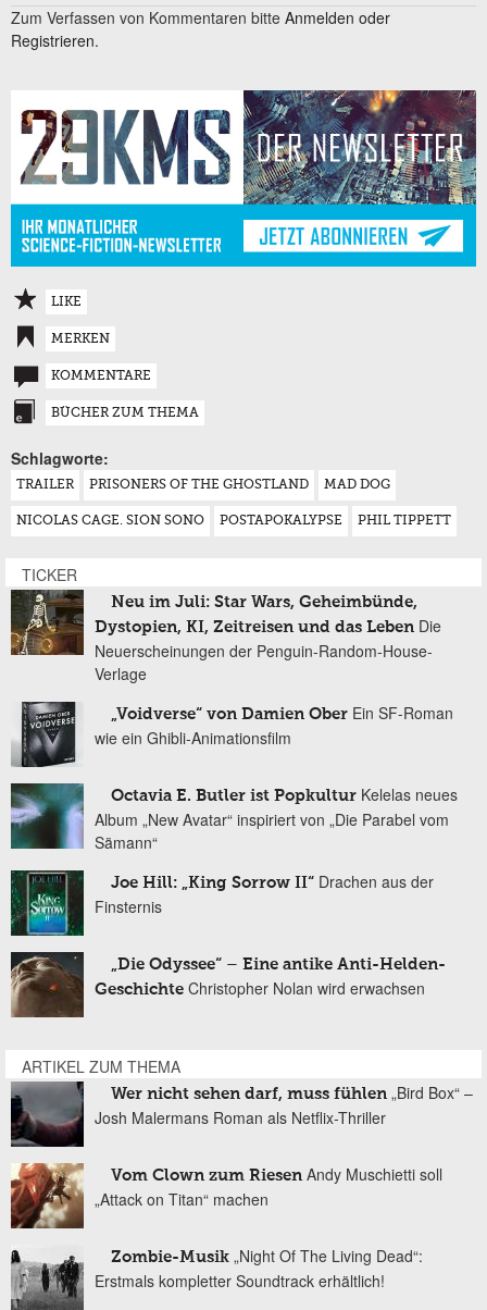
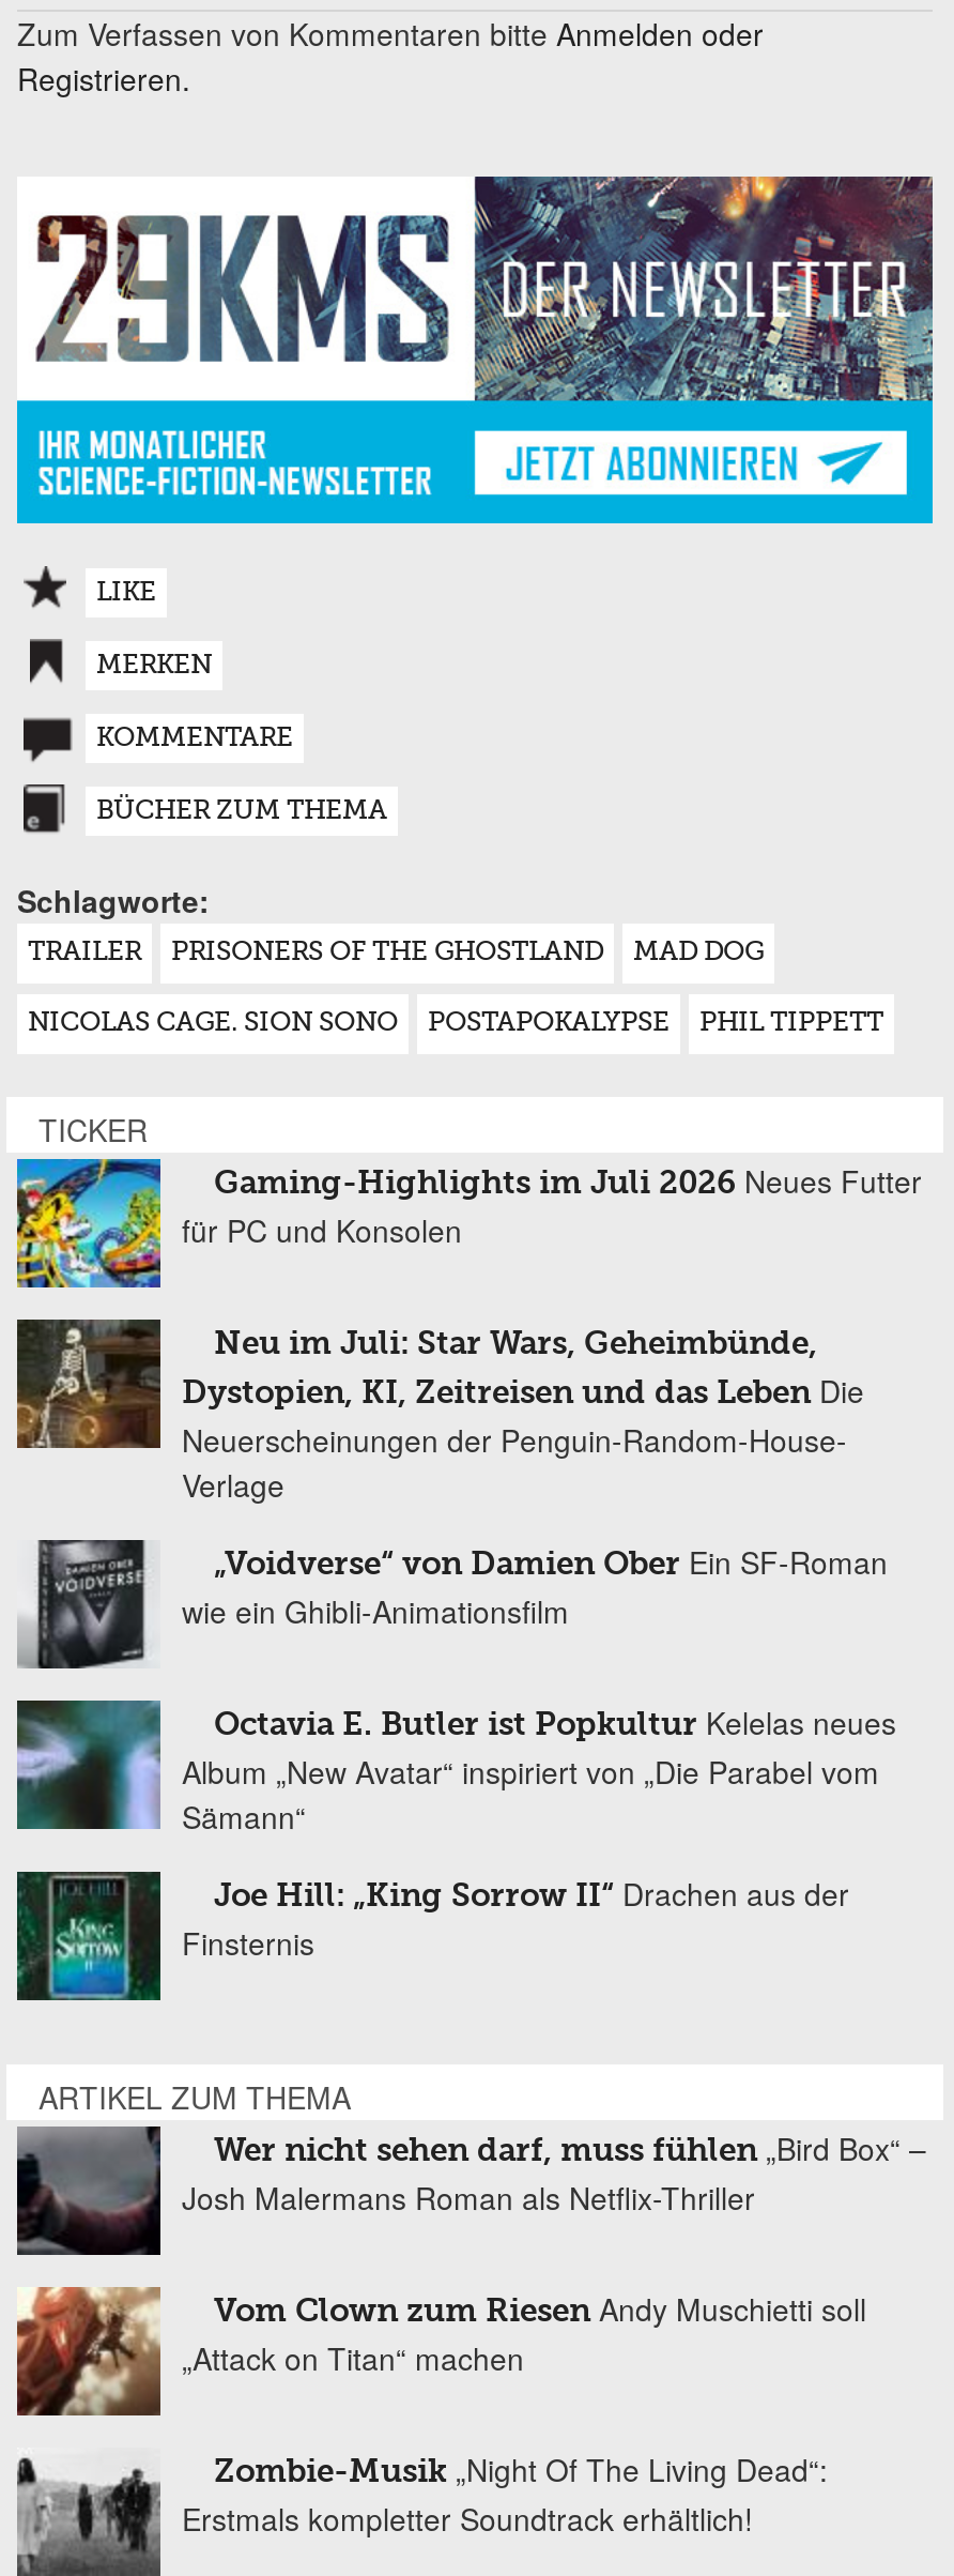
moved down: [image] | Neu im Juli: Star Wars, Geheimbünde, | Dystopien, KI, Zeitreisen und das Leben Die | ... | Joe Hill: „King Sorrow II“ Drachen aus der | Finsternis

+ [image]
+ Gaming-Highlights im Juli 2026 Neues Futter
+ für PC und Konsolen

- [image]
- „Die Odyssee“ – Eine antike Anti-Helden-
- Geschichte Christopher Nolan wird erwachsen
